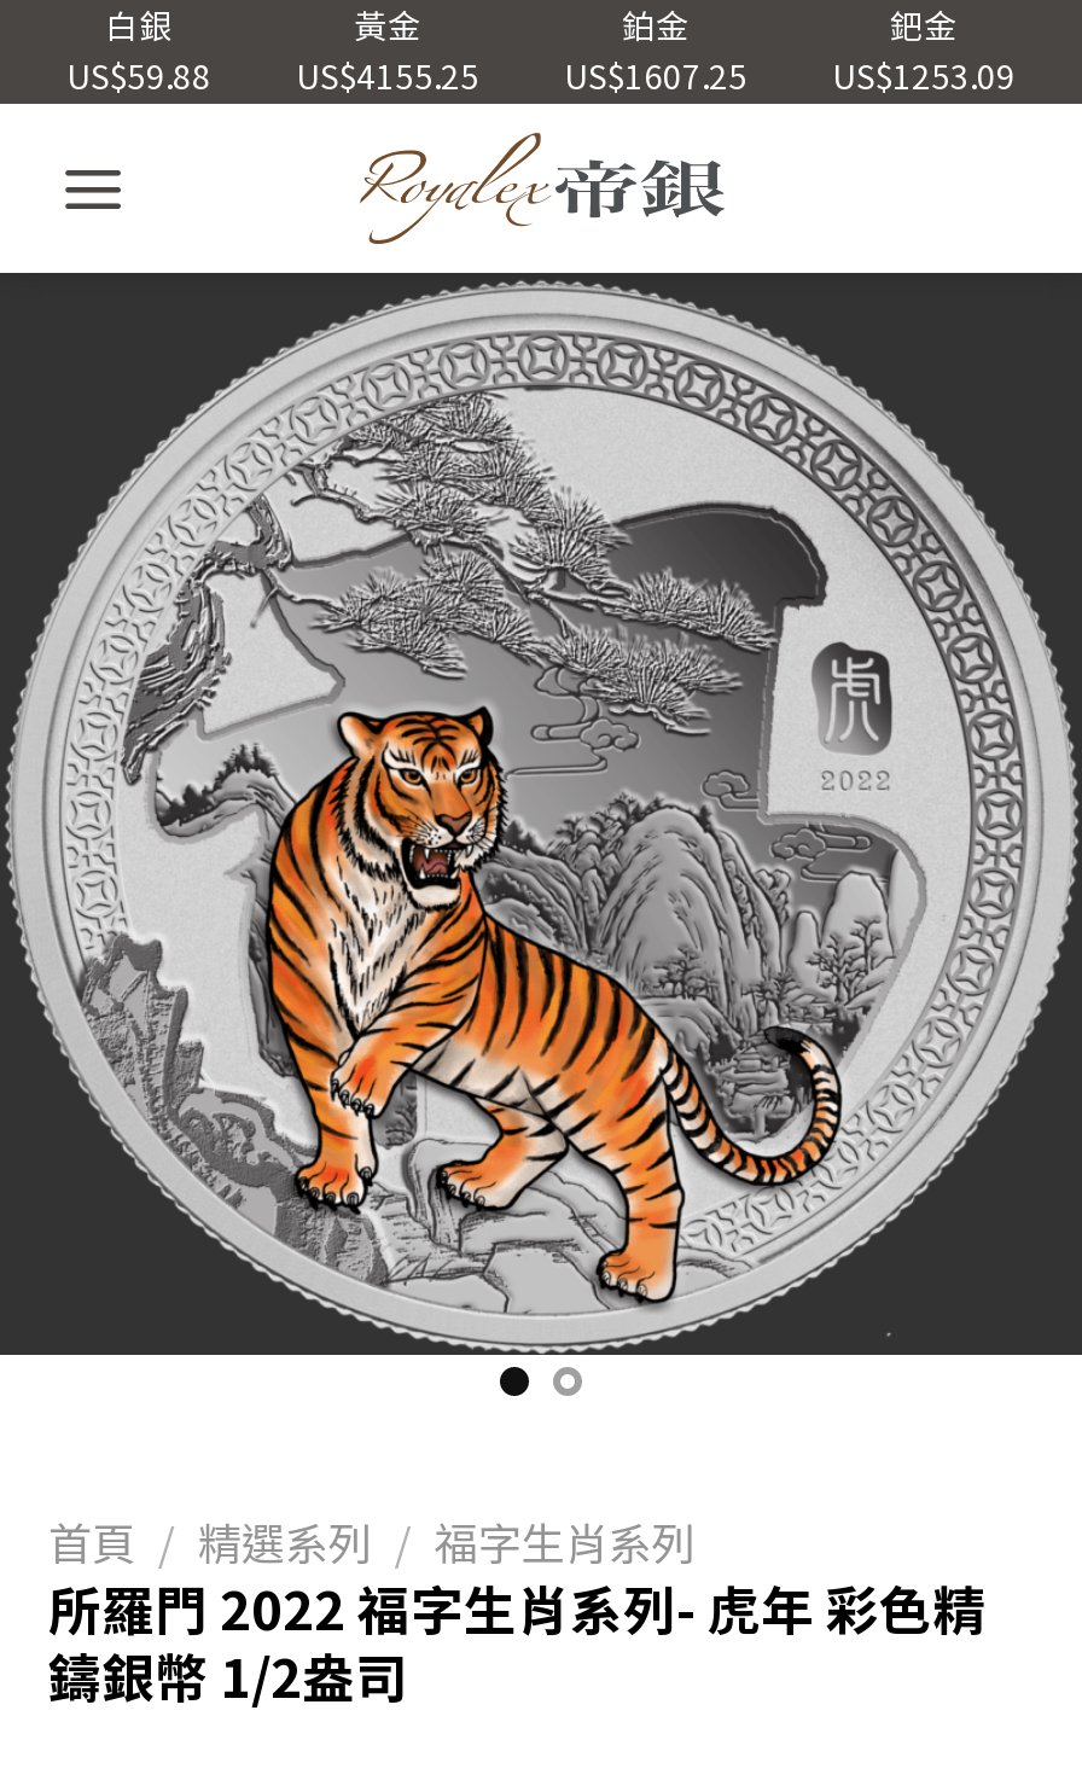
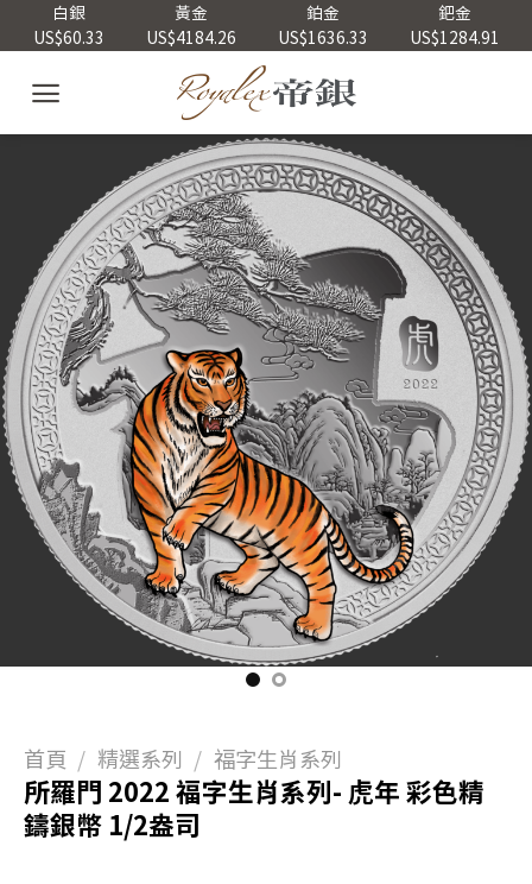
- US$59.88
+ US$60.33

- US$4155.25
+ US$4184.26

- US$1607.25
+ US$1636.33

- US$1253.09
+ US$1284.91
